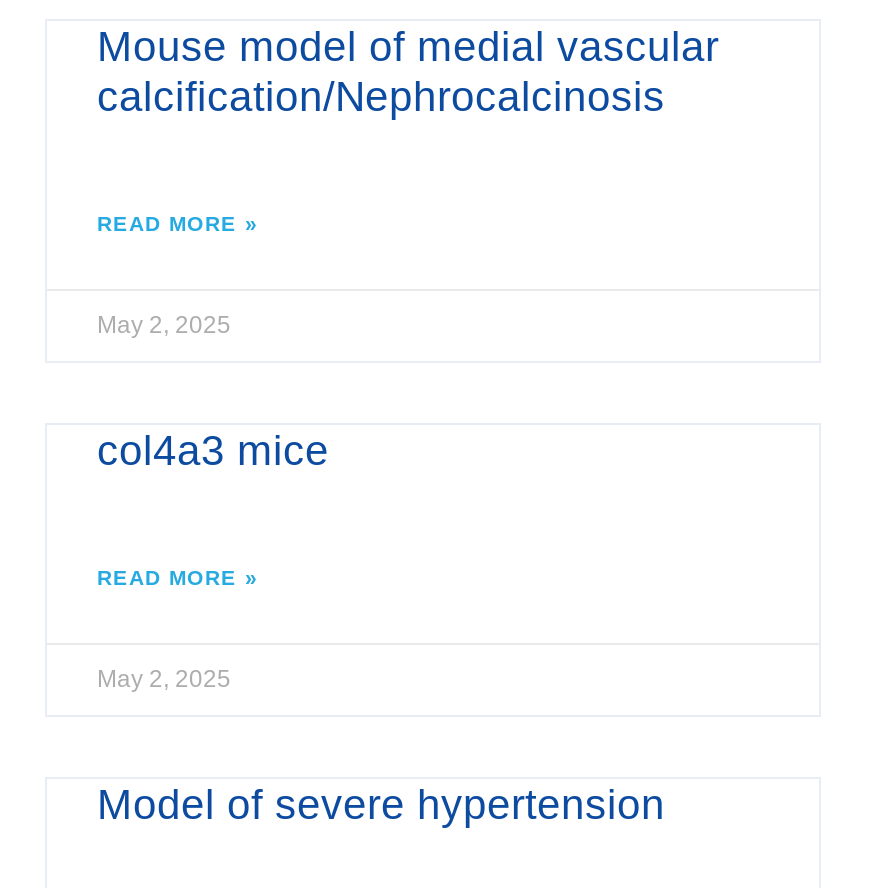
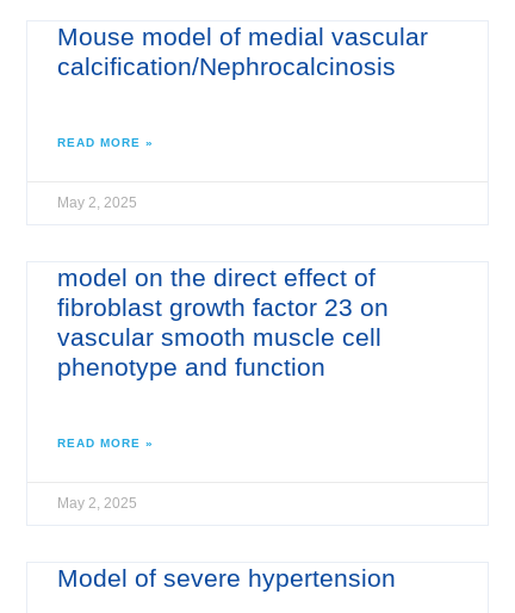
- col4a3 mice
+ model on the direct effect of
+ fibroblast growth factor 23 on
+ vascular smooth muscle cell
+ phenotype and function
